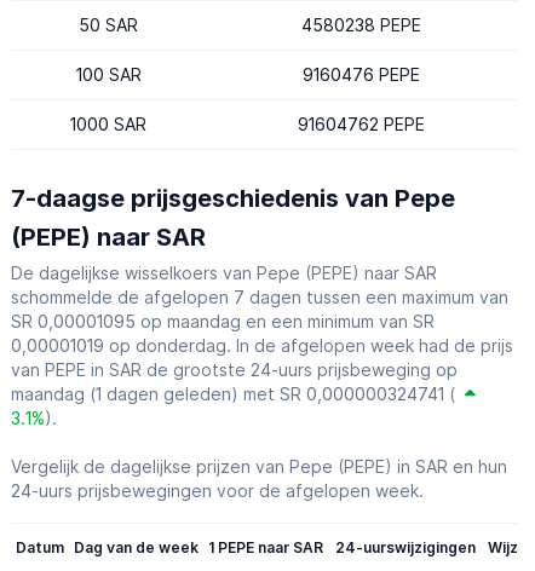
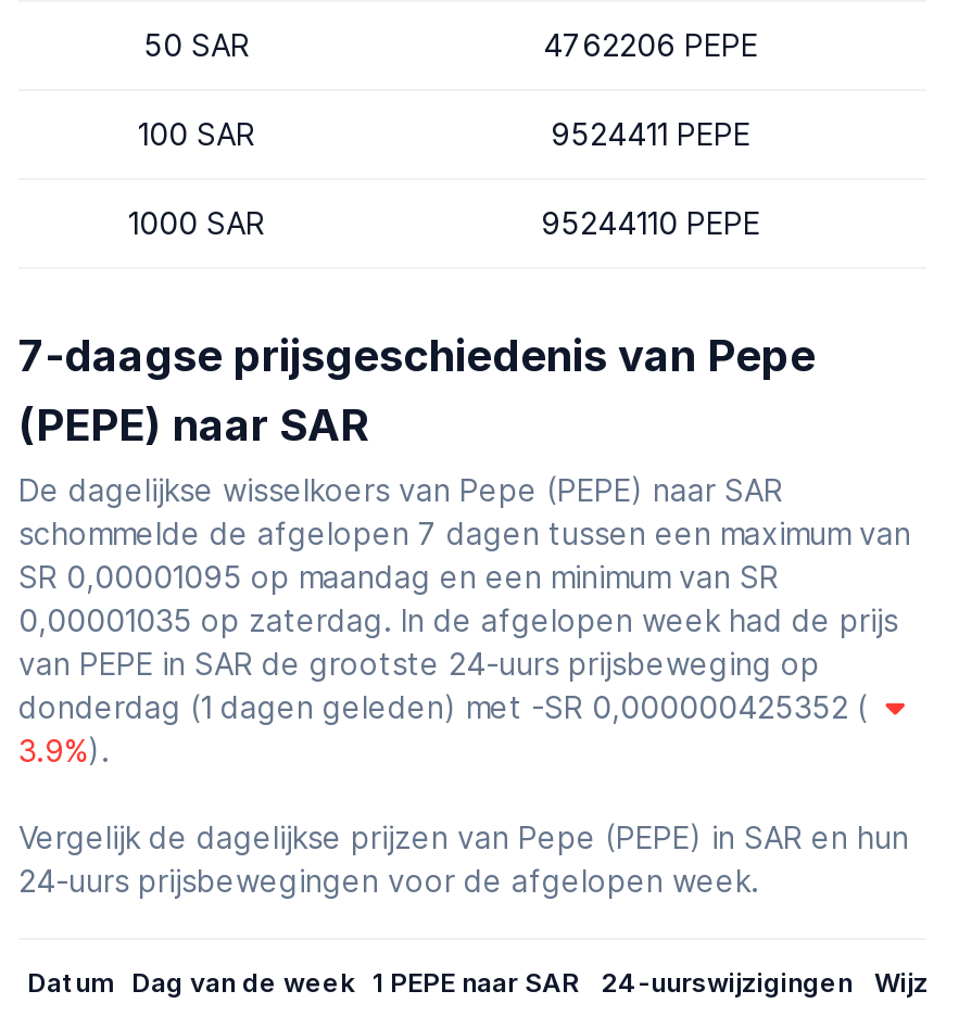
- 4580238 PEPE
+ 4762206 PEPE

- 9160476 PEPE
+ 9524411 PEPE

- 91604762 PEPE
+ 95244110 PEPE

- 0,00001019 op donderdag. In de afgelopen week had de prijs
+ 0,00001035 op zaterdag. In de afgelopen week had de prijs

- maandag (1 dagen geleden) met SR 0,000000324741 (
+ donderdag (1 dagen geleden) met -SR 0,000000425352 (

- 3.1%).
+ 3.9%).
